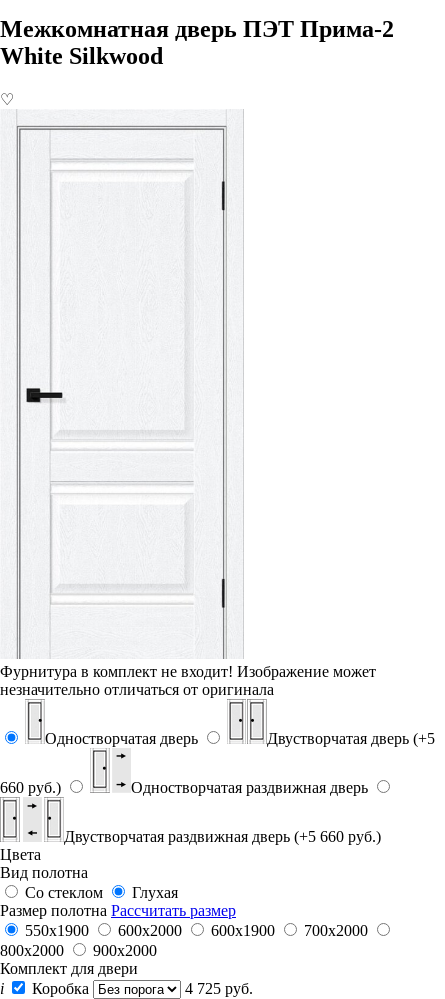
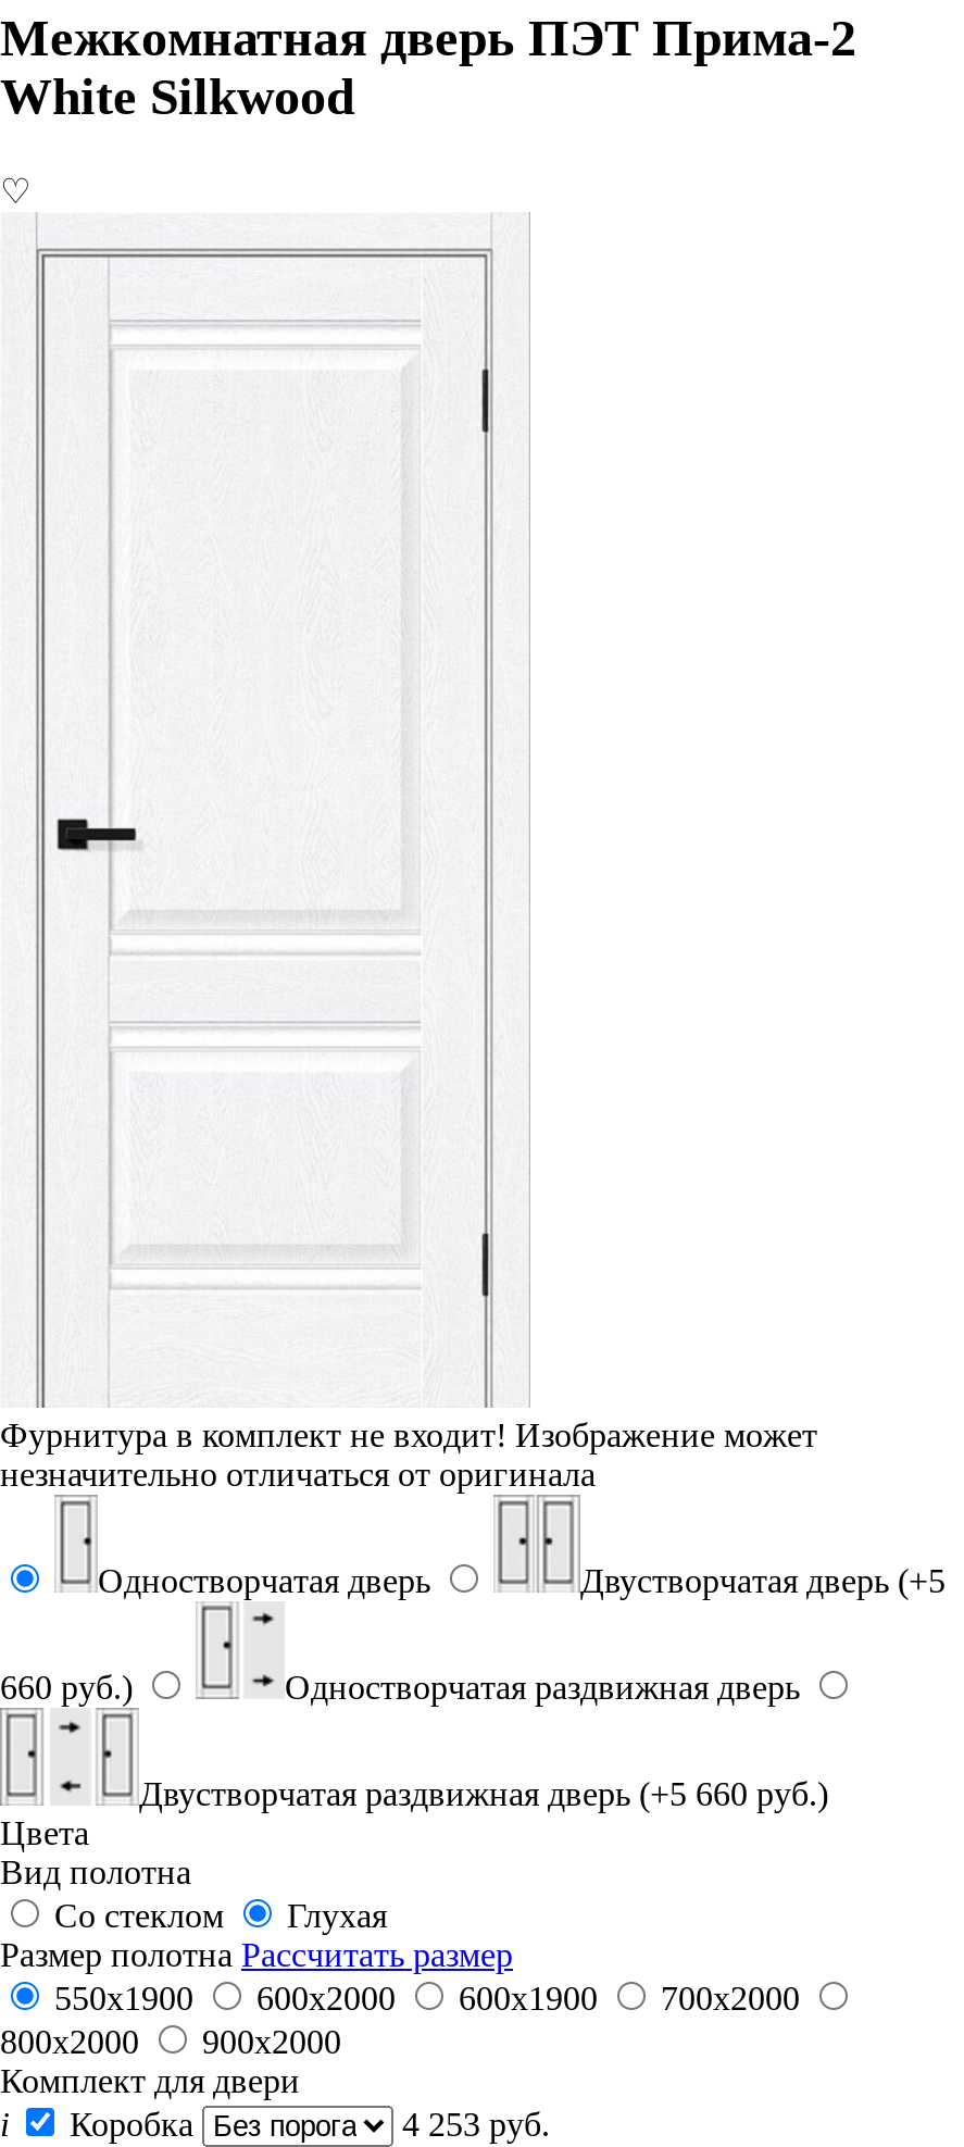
- 4 725 руб.
+ 4 253 руб.
